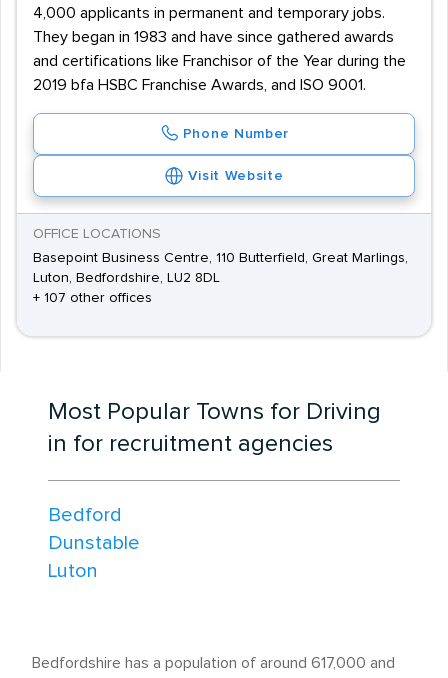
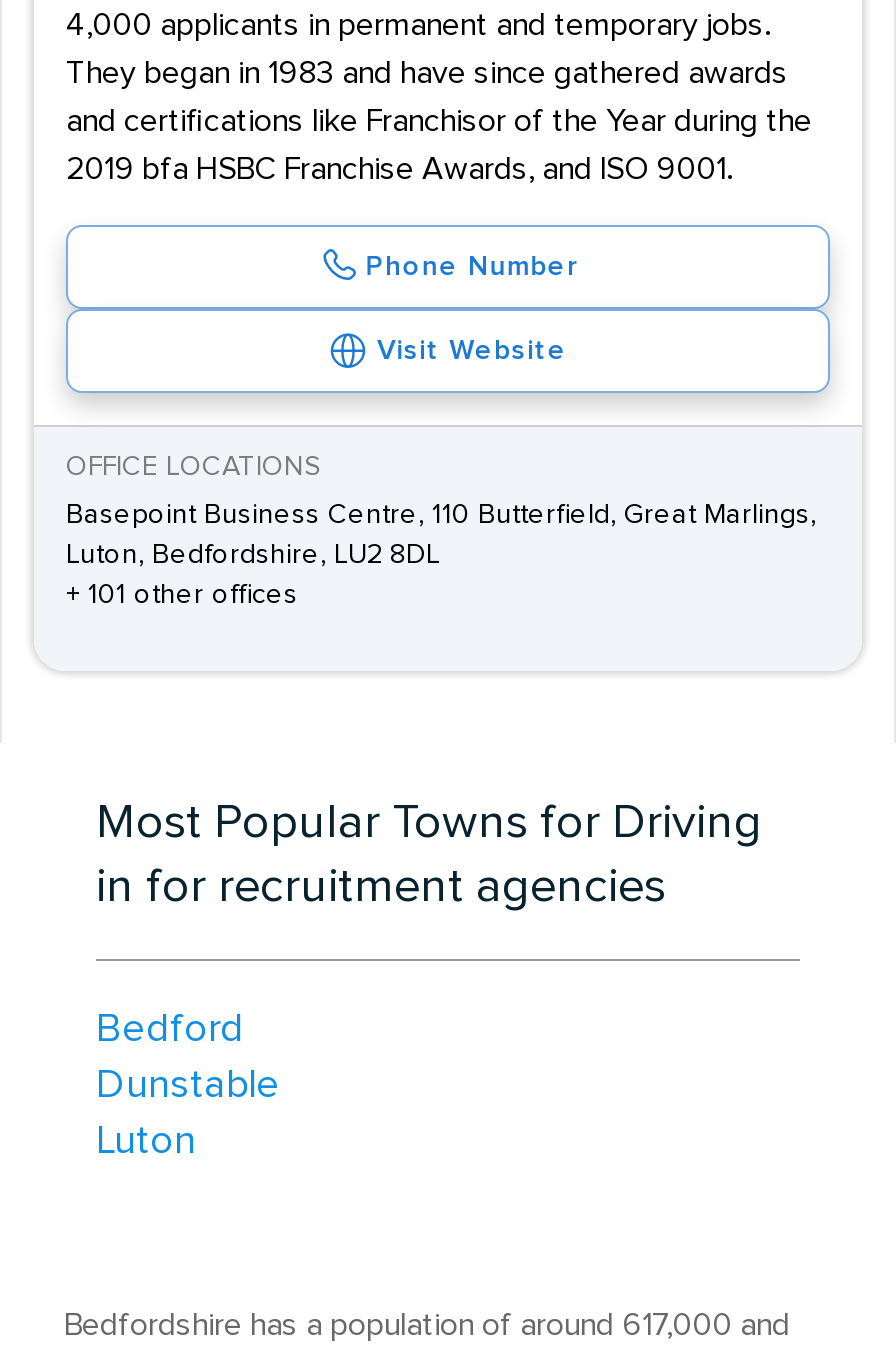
- + 107 other offices
+ + 101 other offices
